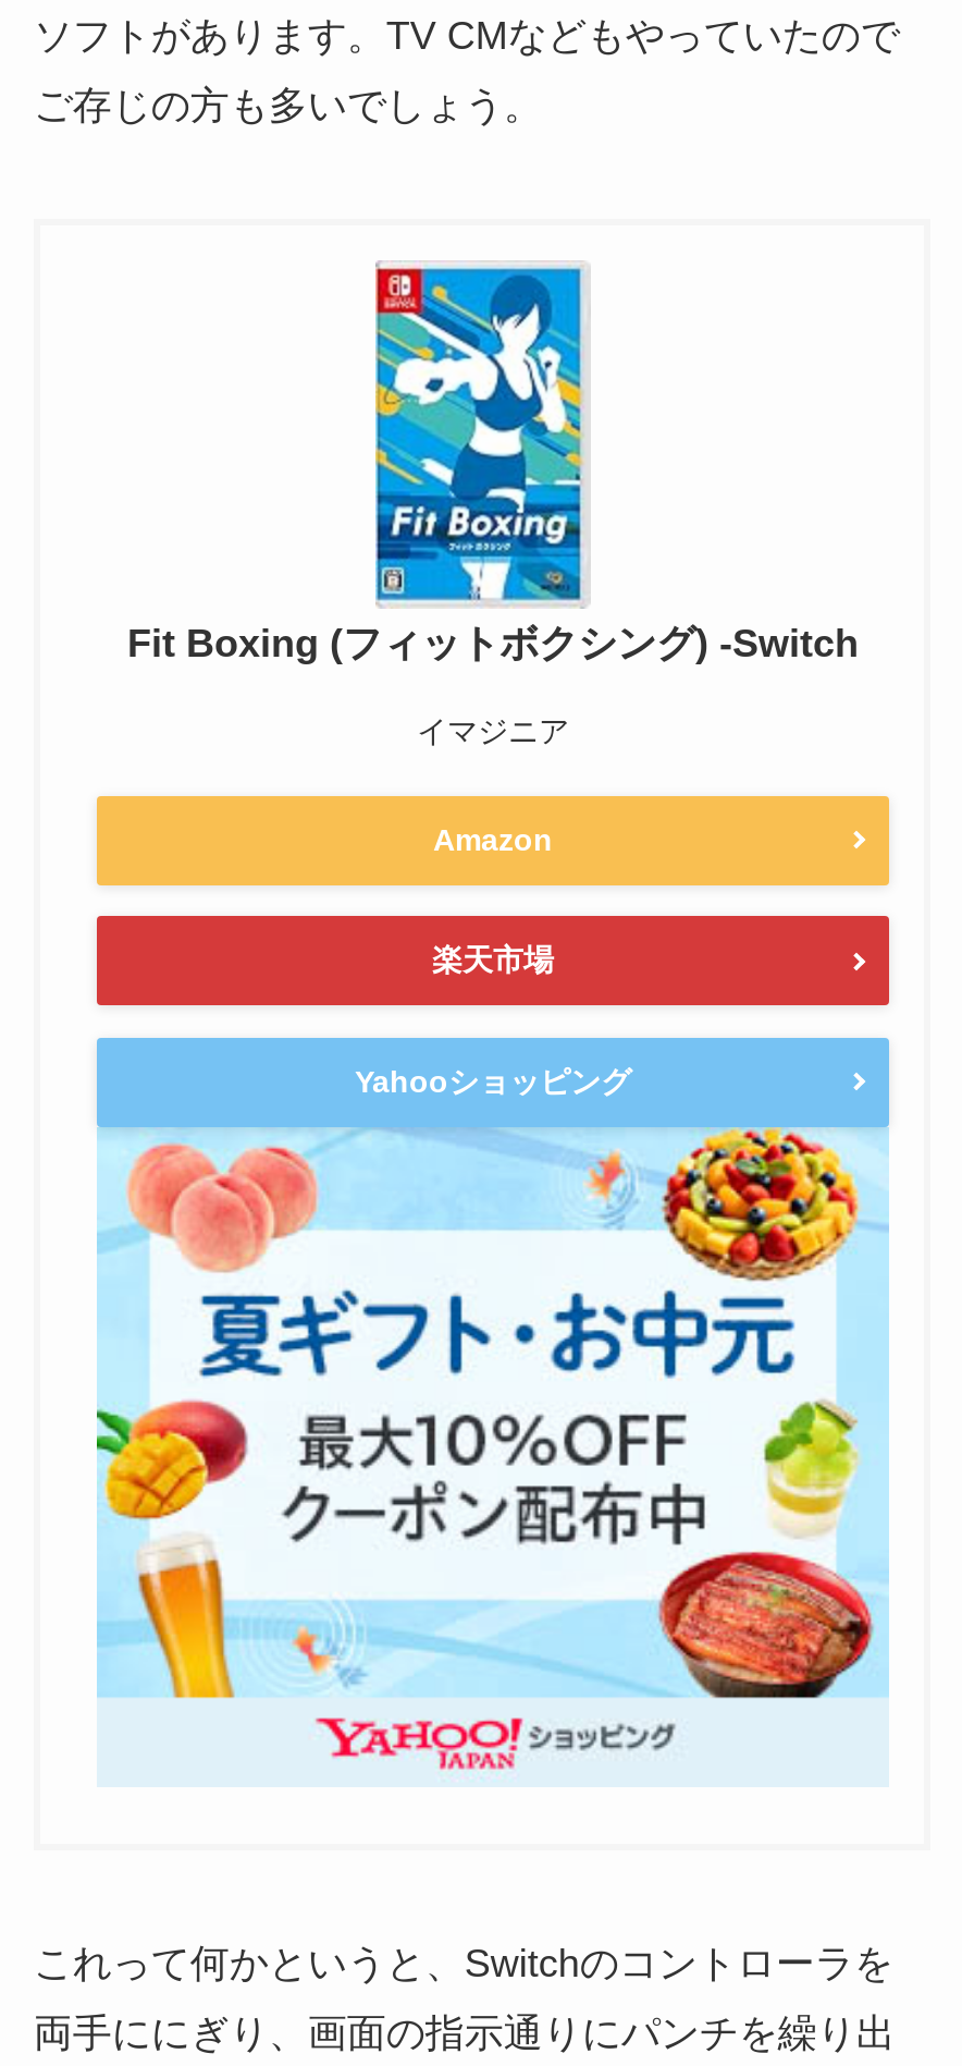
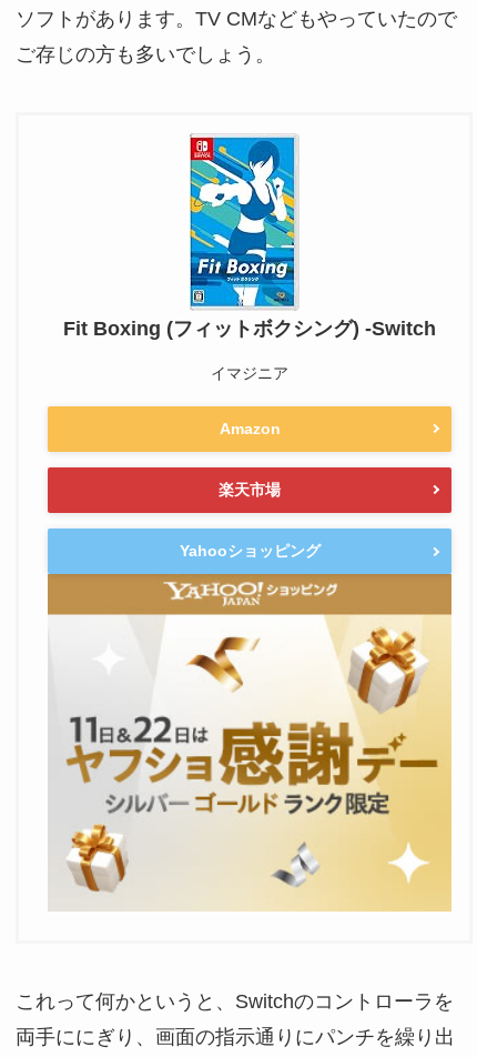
- [image]
+ [image]
